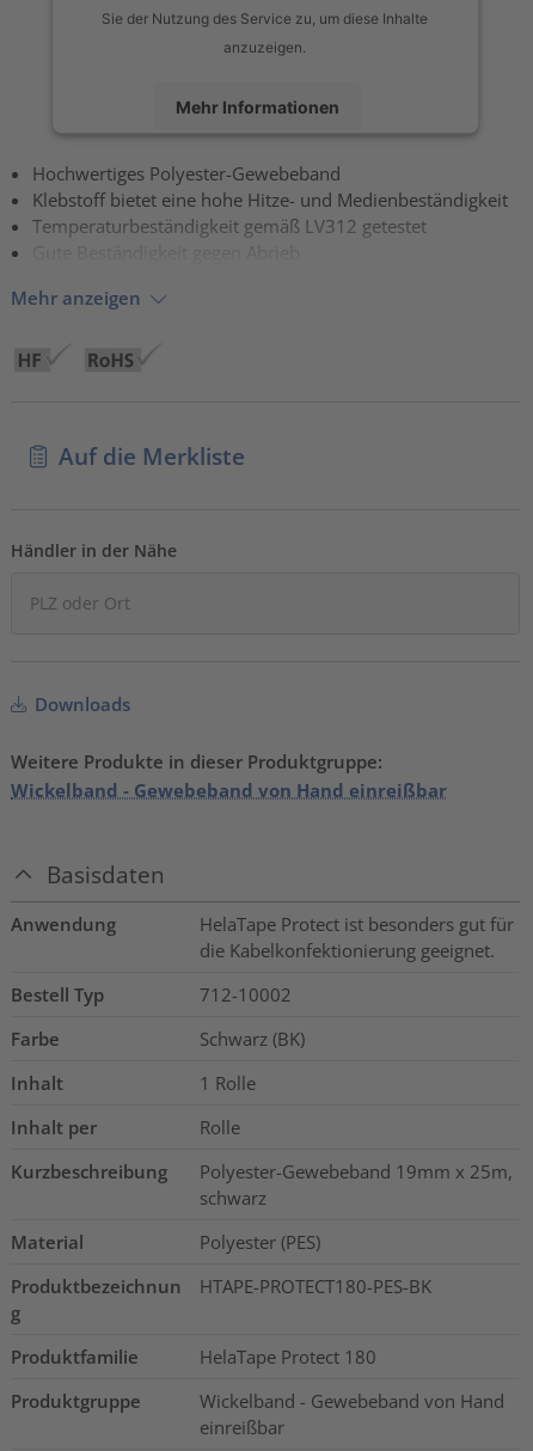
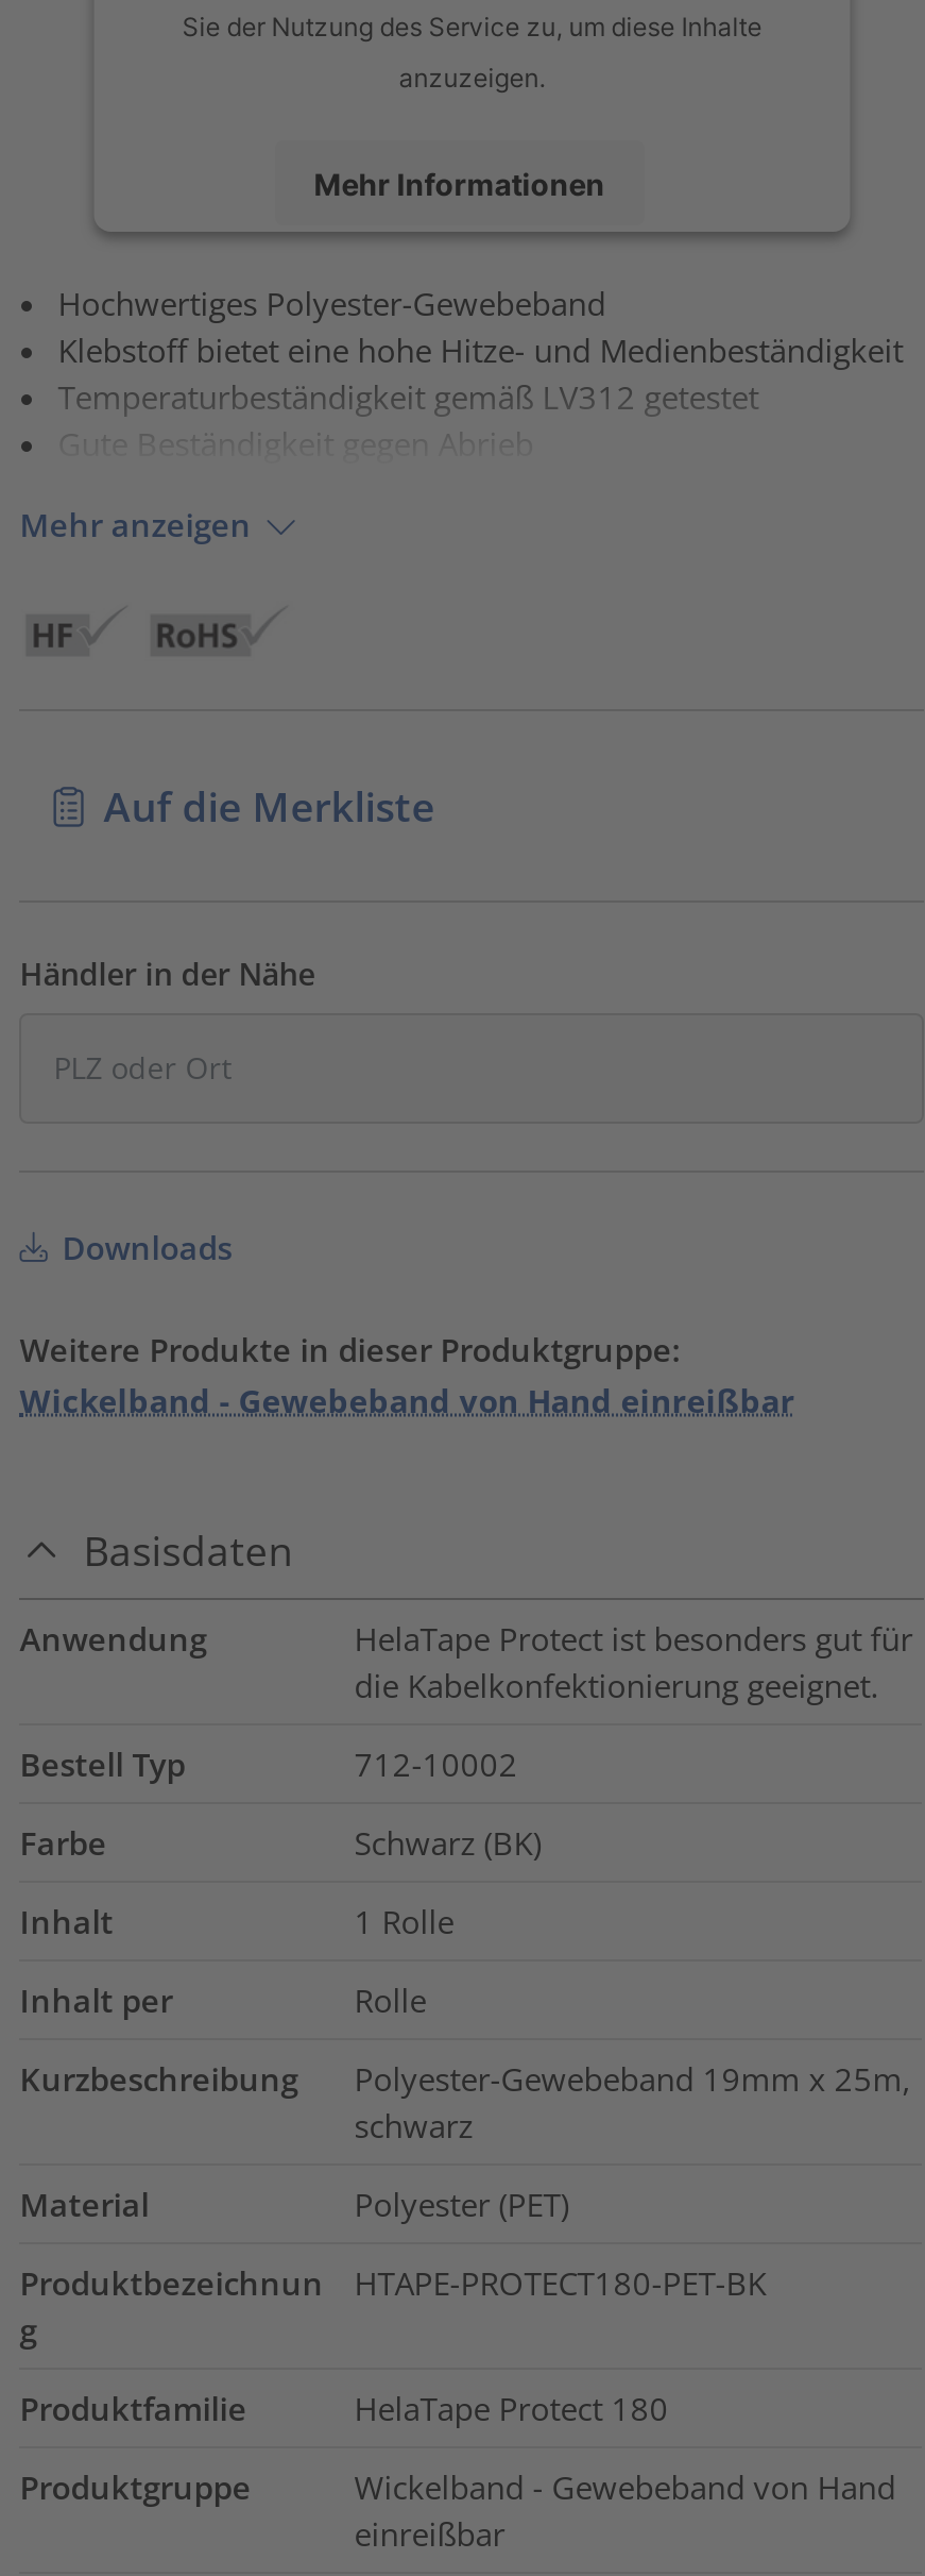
- Polyester (PES)
+ Polyester (PET)

- HTAPE-PROTECT180-PES-BK
+ HTAPE-PROTECT180-PET-BK
